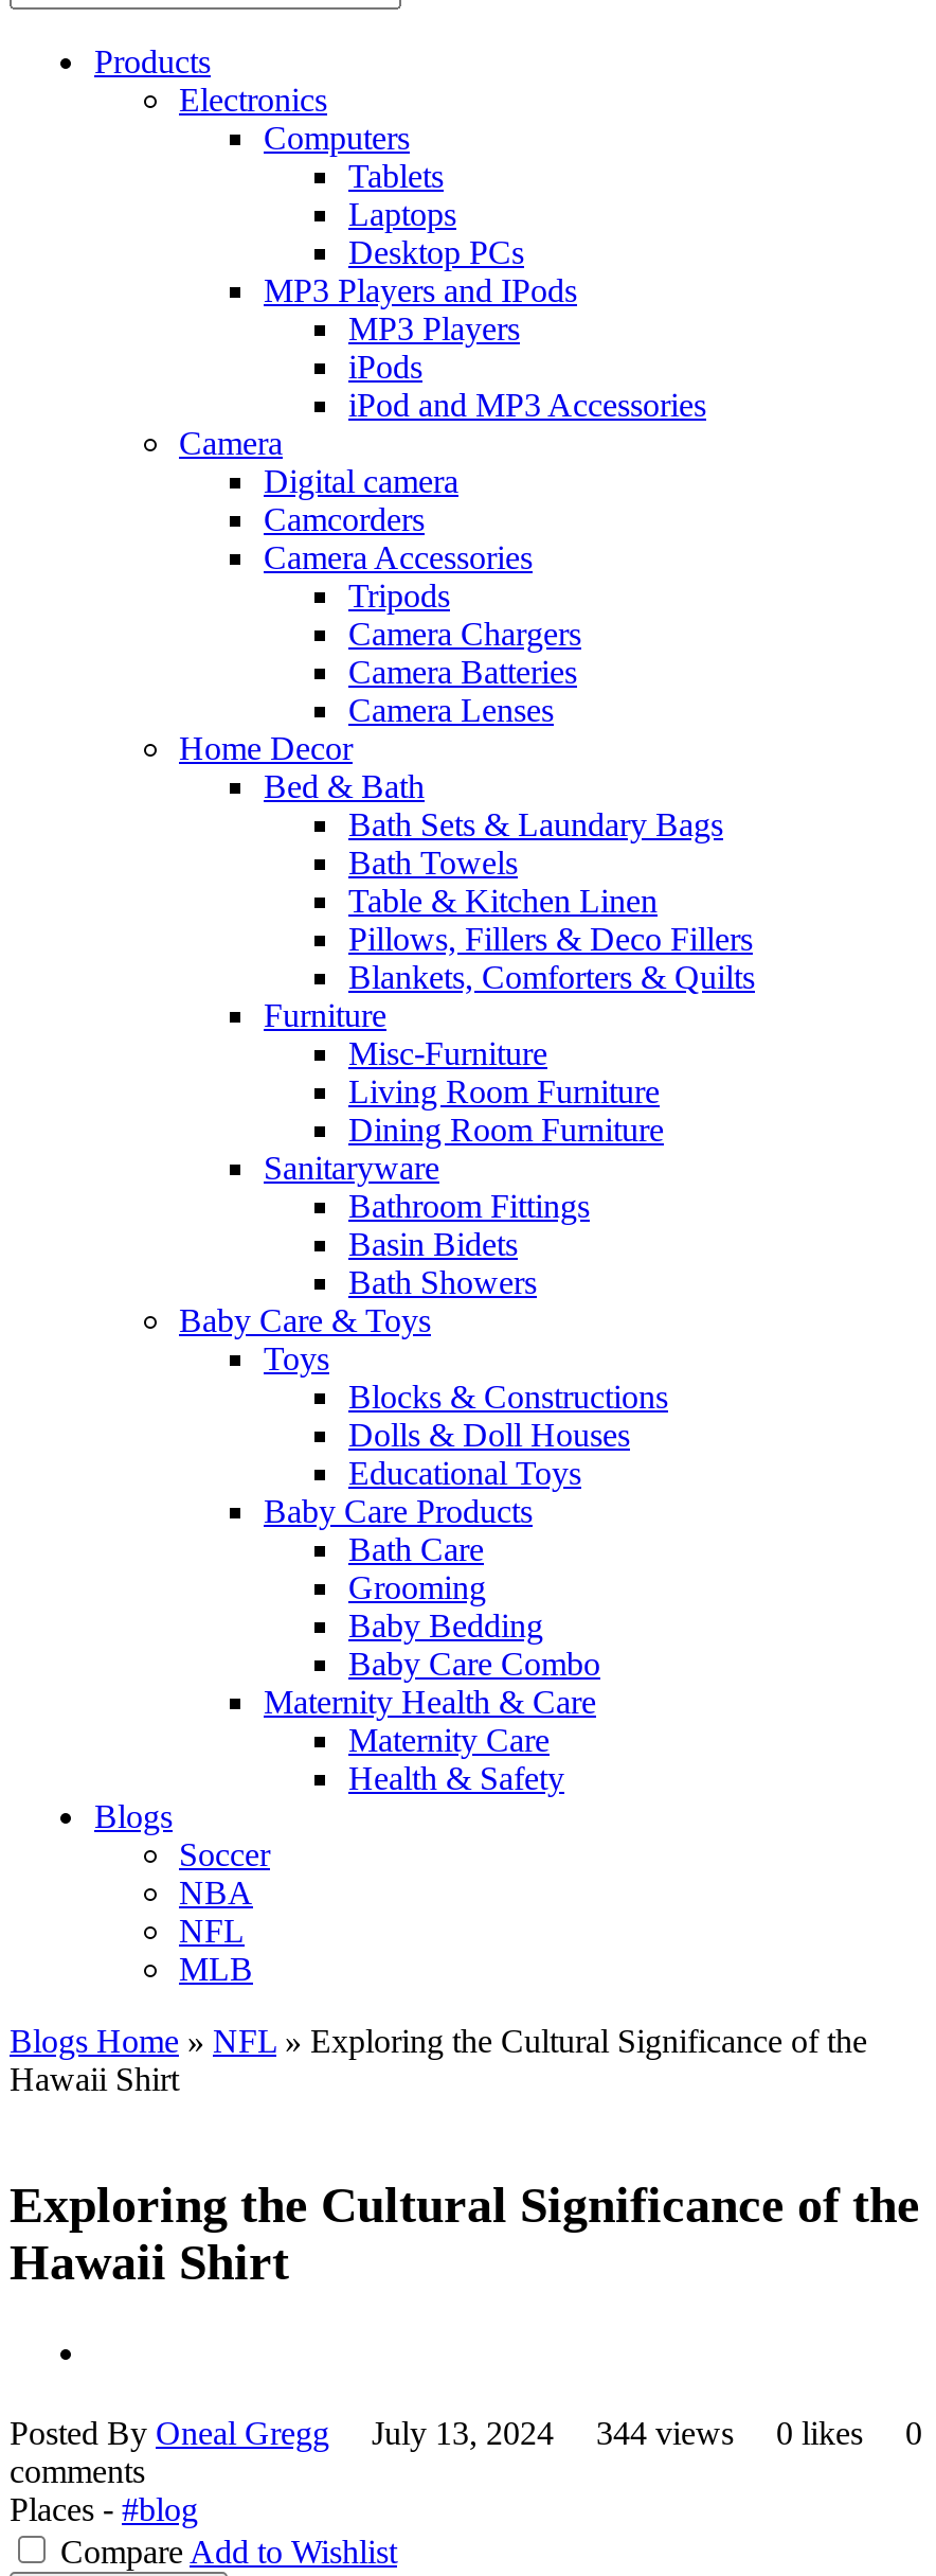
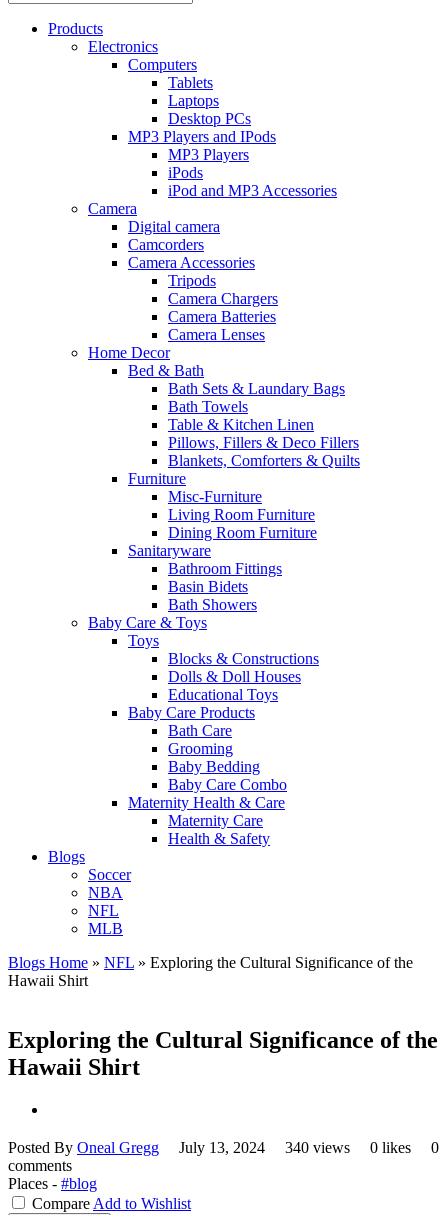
- Posted By Oneal Gregg July 13, 2024 344 views 0 likes 0
+ Posted By Oneal Gregg July 13, 2024 340 views 0 likes 0
